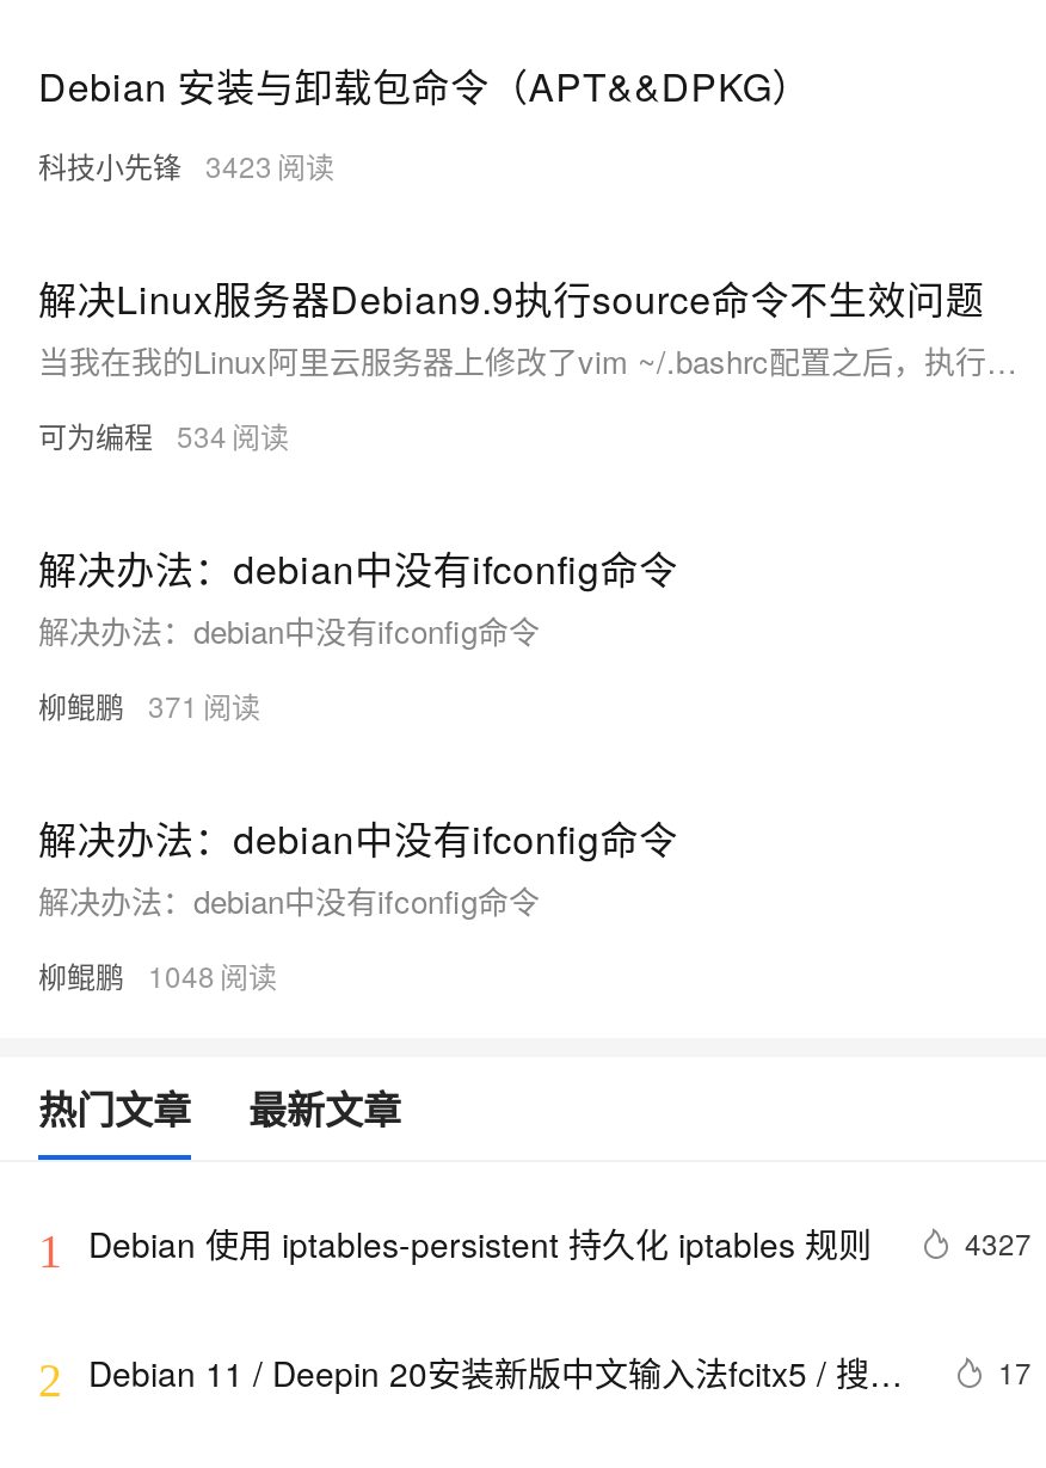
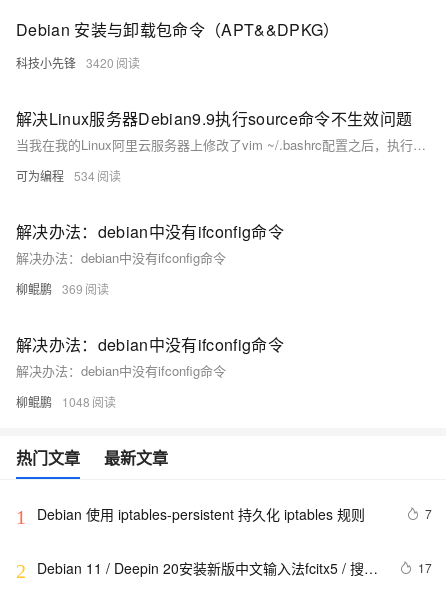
- 科技小先锋 3423
+ 科技小先锋 3420

- 柳鲲鹏 371
+ 柳鲲鹏 369

- 4327
+ 7
